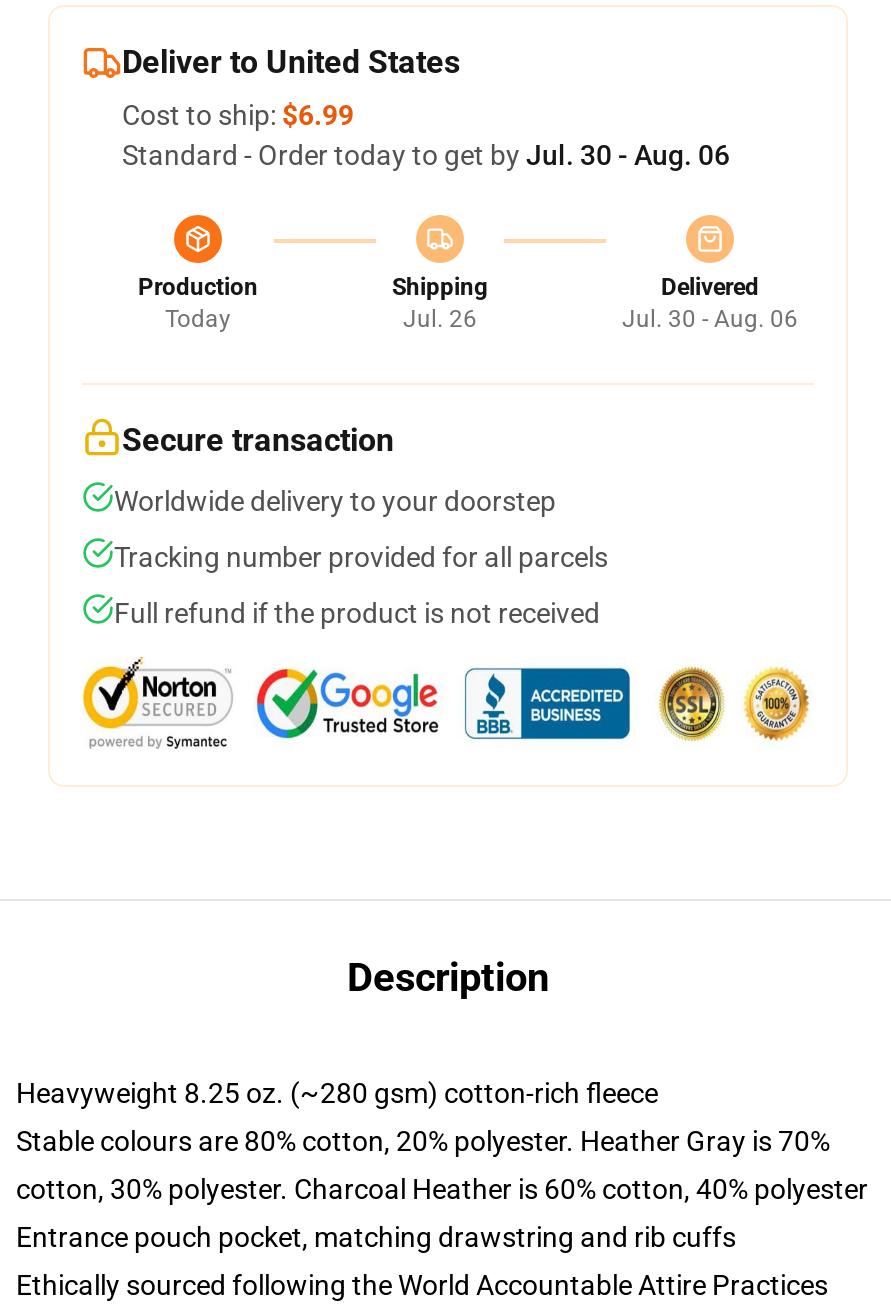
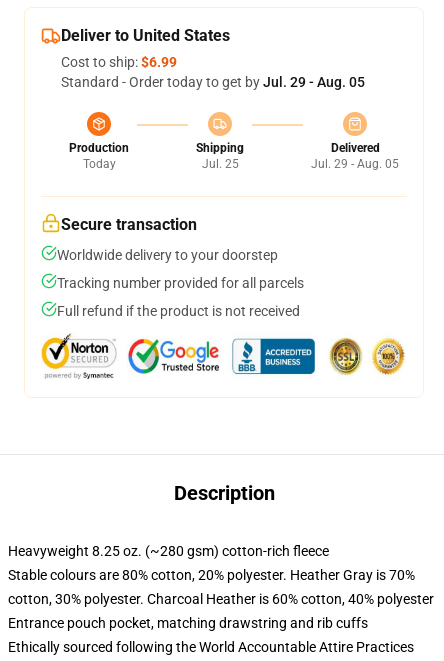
- Standard - Order today to get by Jul. 30 - Aug. 06
+ Standard - Order today to get by Jul. 29 - Aug. 05

- Jul. 26
+ Jul. 25

- Jul. 30 - Aug. 06
+ Jul. 29 - Aug. 05
